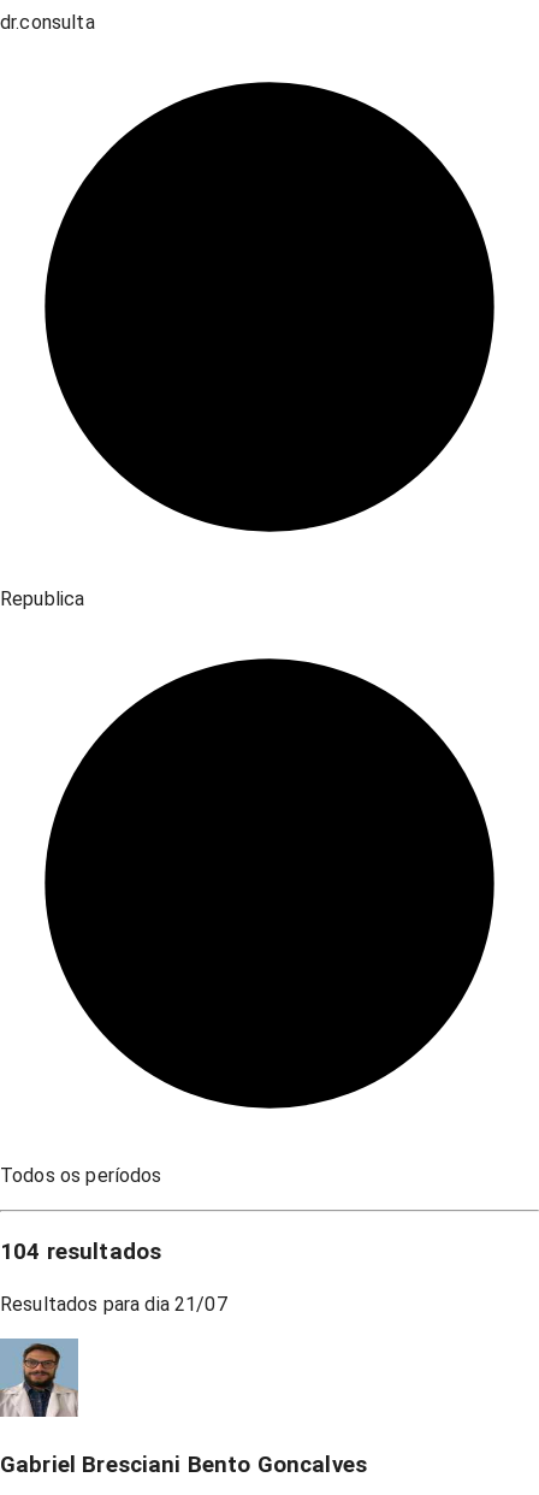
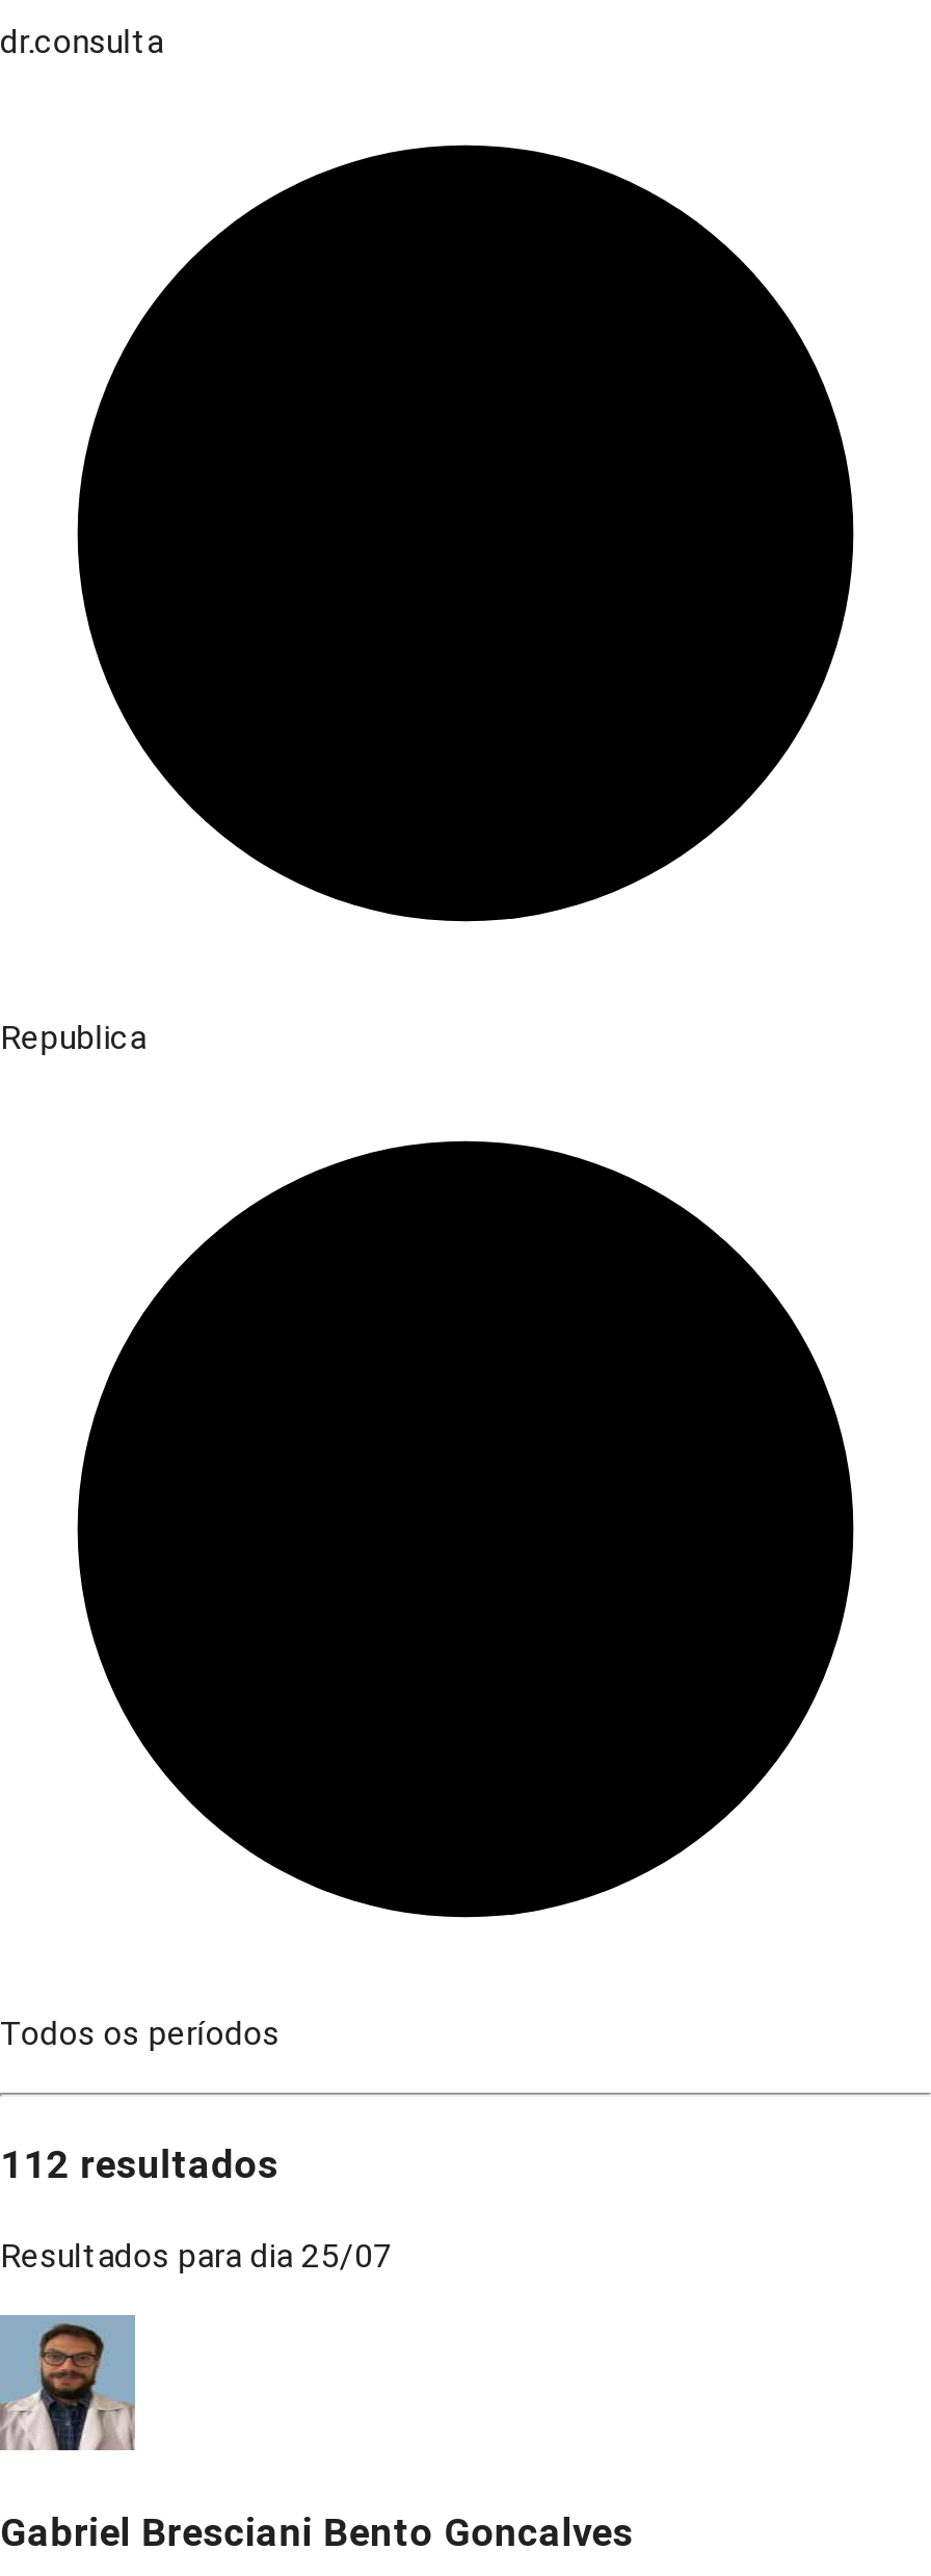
- 104 resultados
+ 112 resultados

- Resultados para dia 21/07
+ Resultados para dia 25/07
